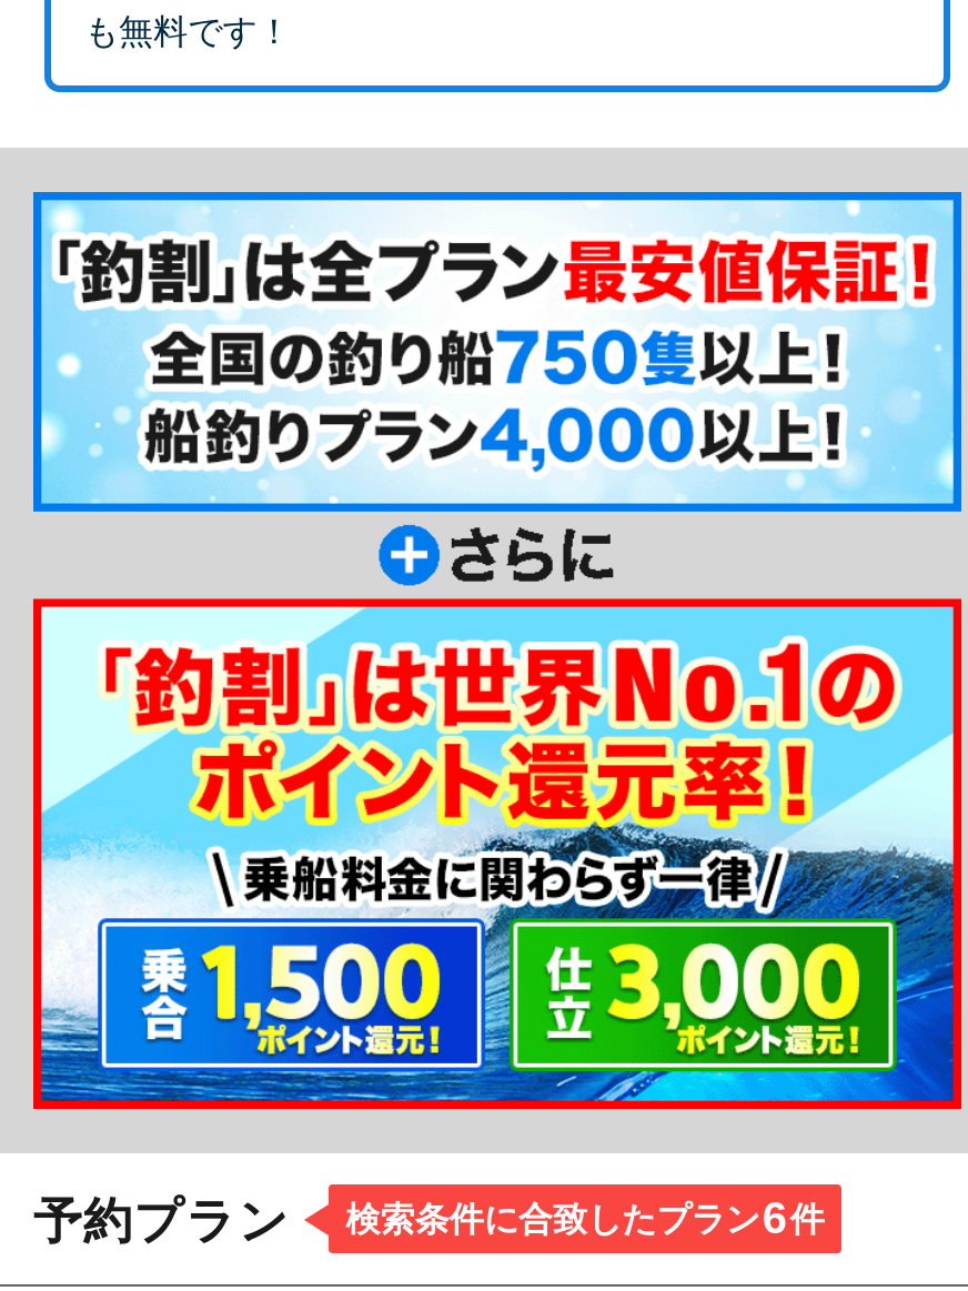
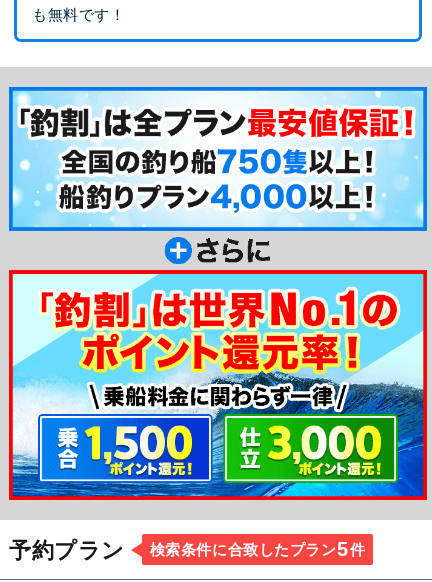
- 検索条件に合致したプラン6件
+ 検索条件に合致したプラン5件
